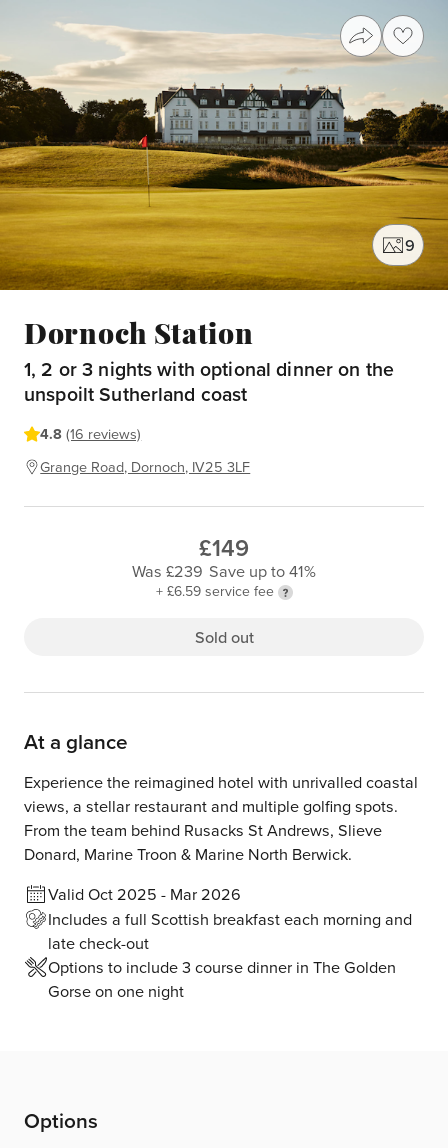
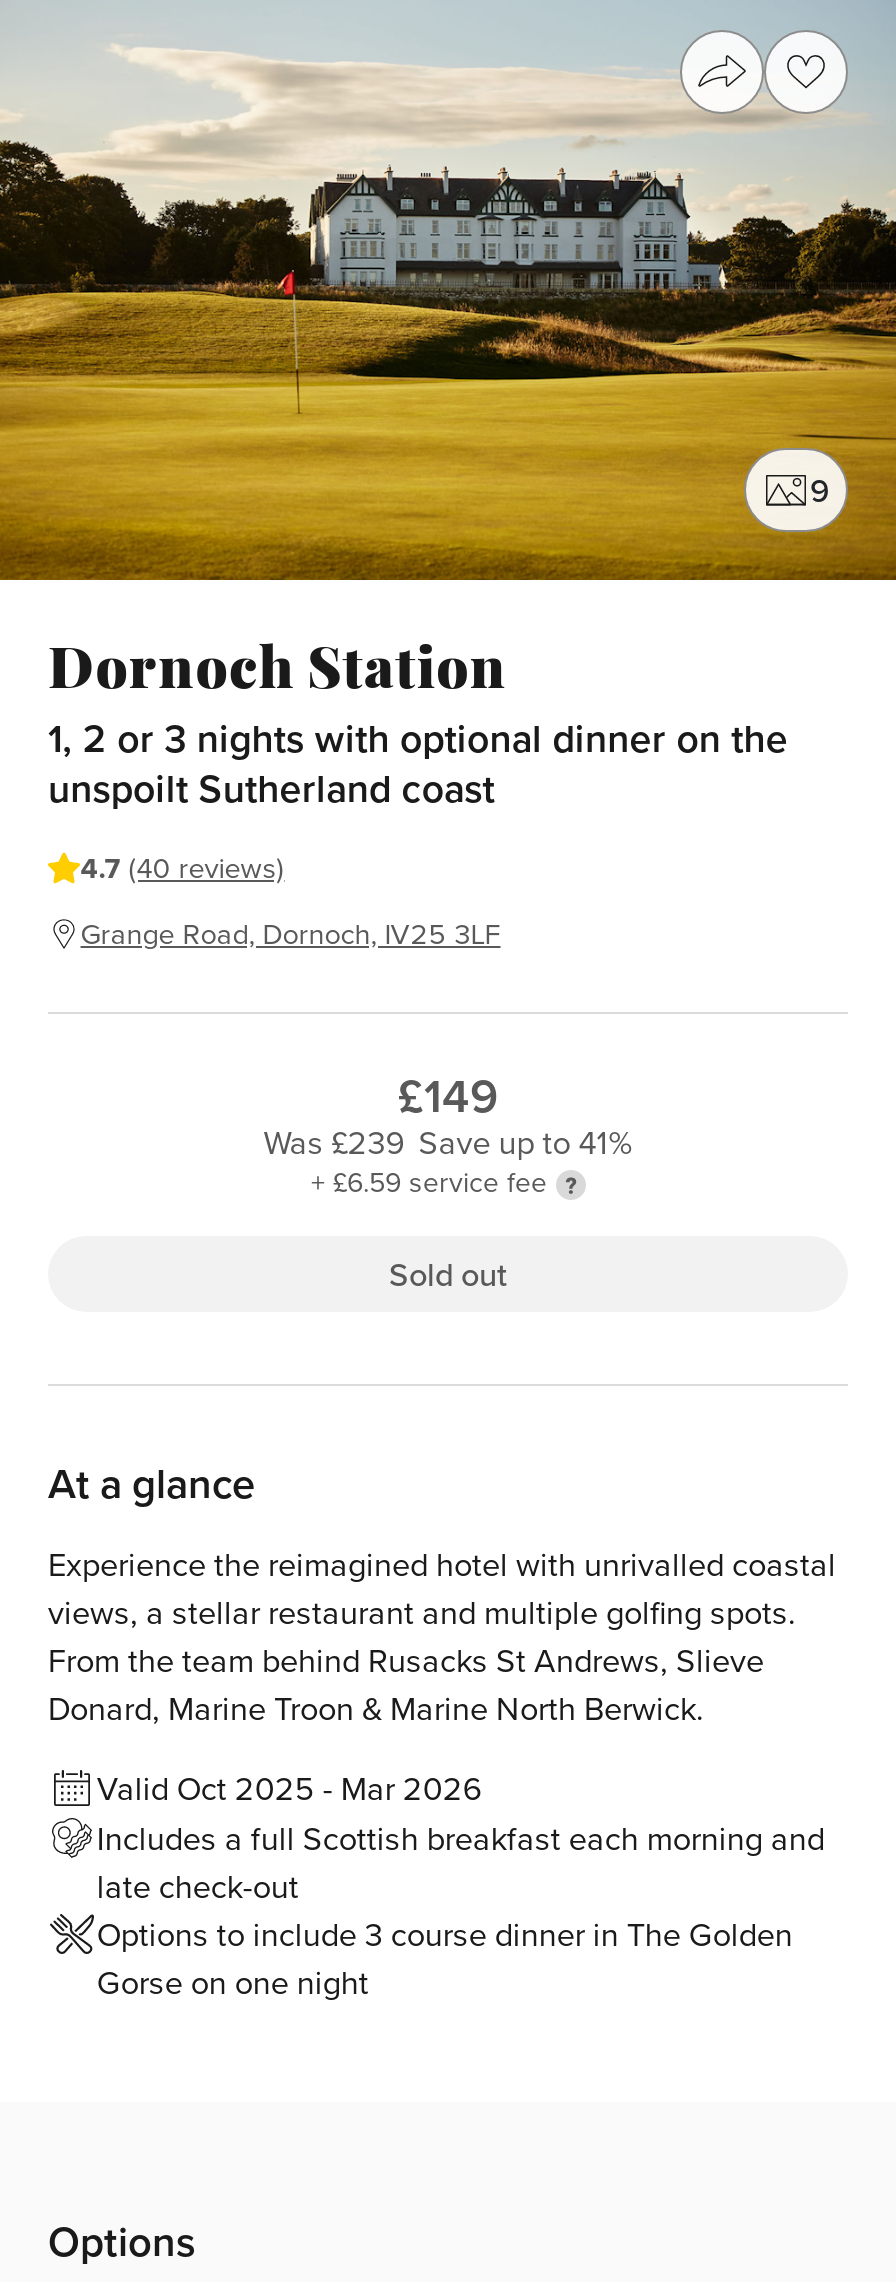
- 4.8 (16 reviews)
+ 4.7 (40 reviews)
